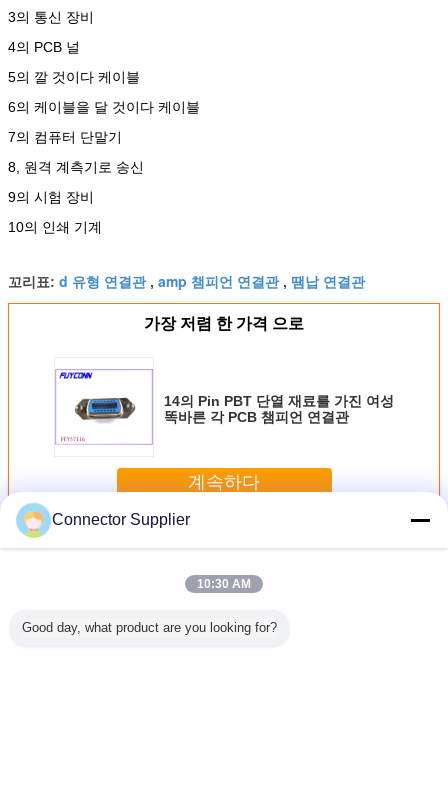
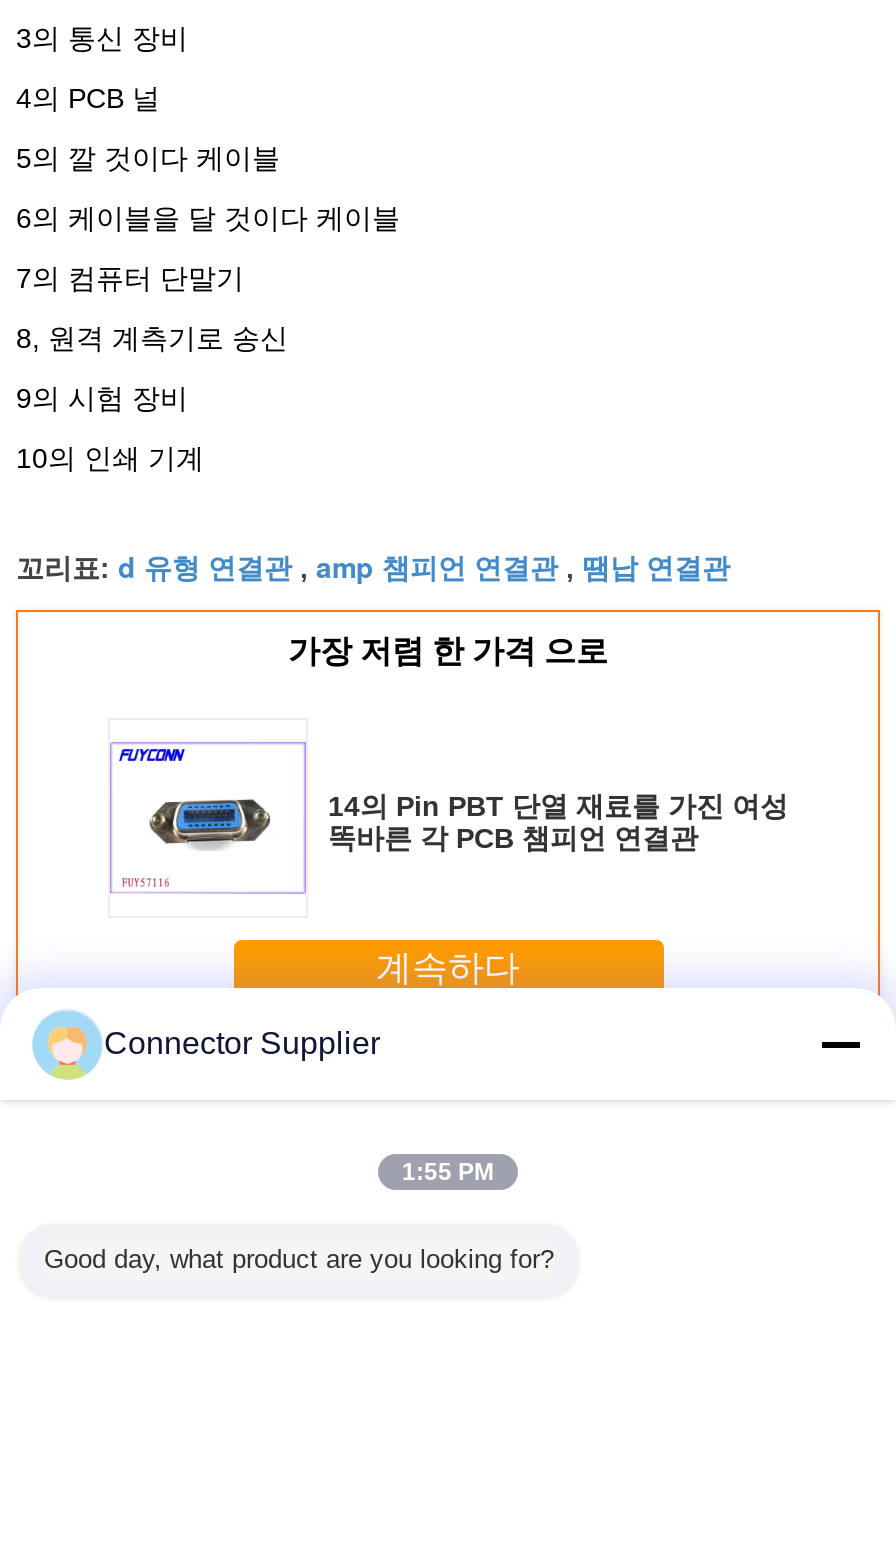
- 10:30 AM
+ 1:55 PM
